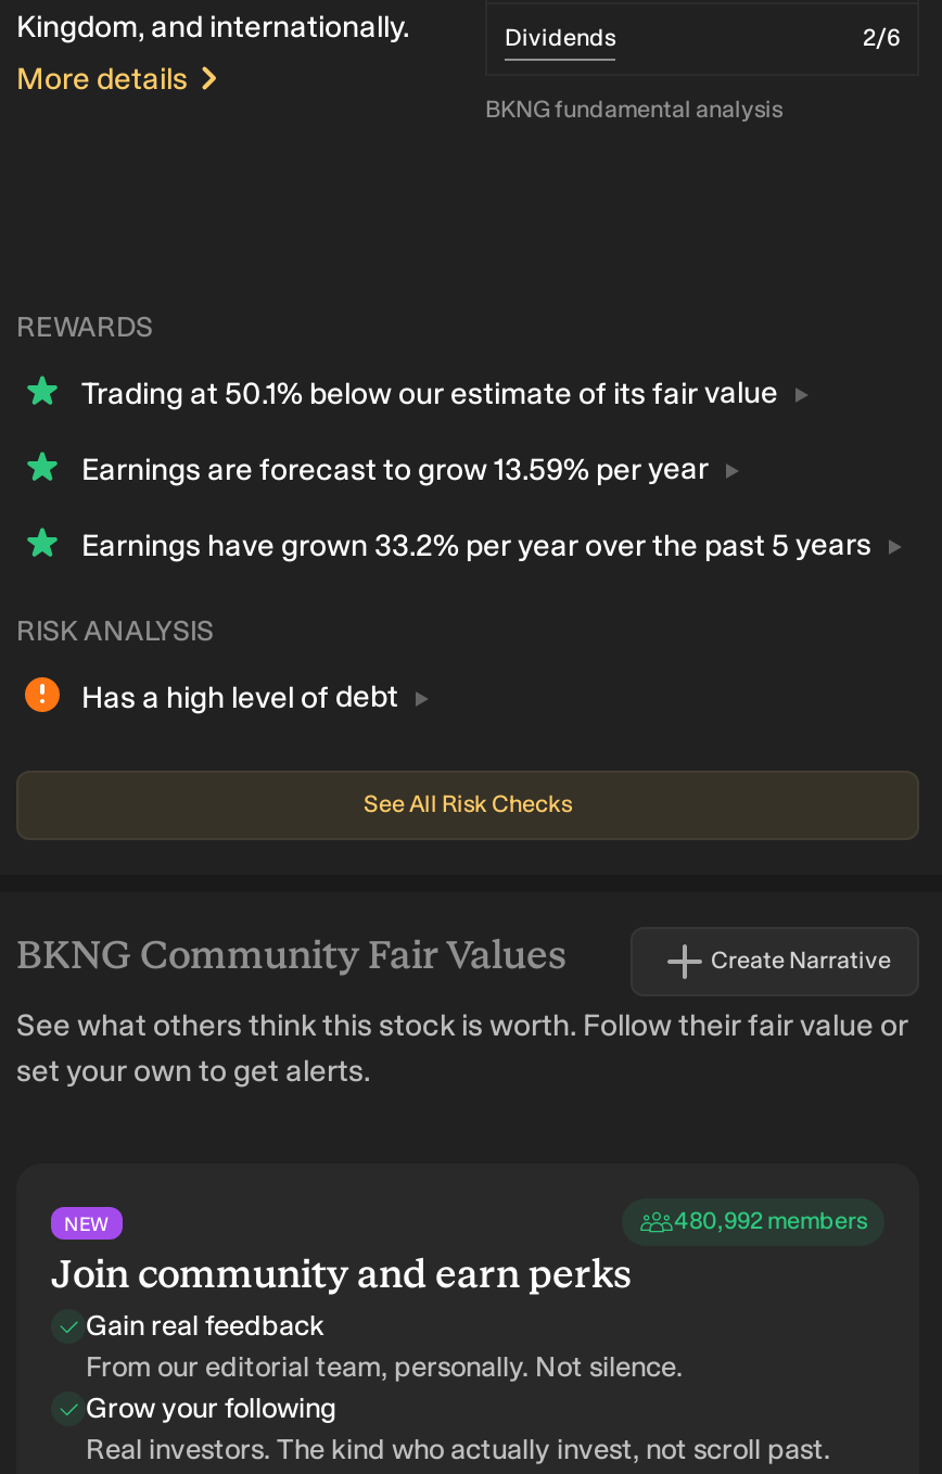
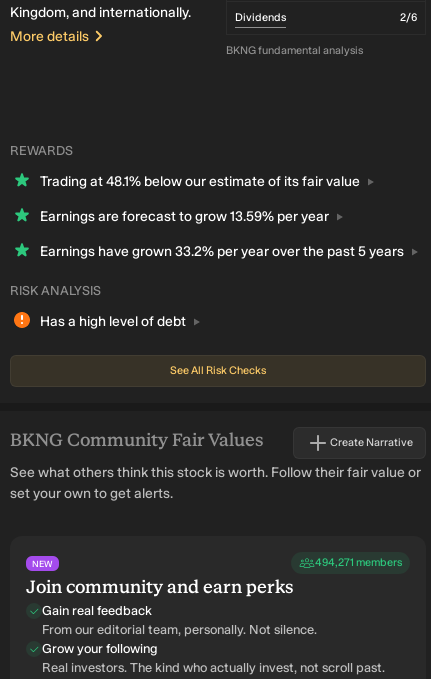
- Trading at 50.1% below our estimate of its fair value
+ Trading at 48.1% below our estimate of its fair value

- 480,992 members
+ 494,271 members
